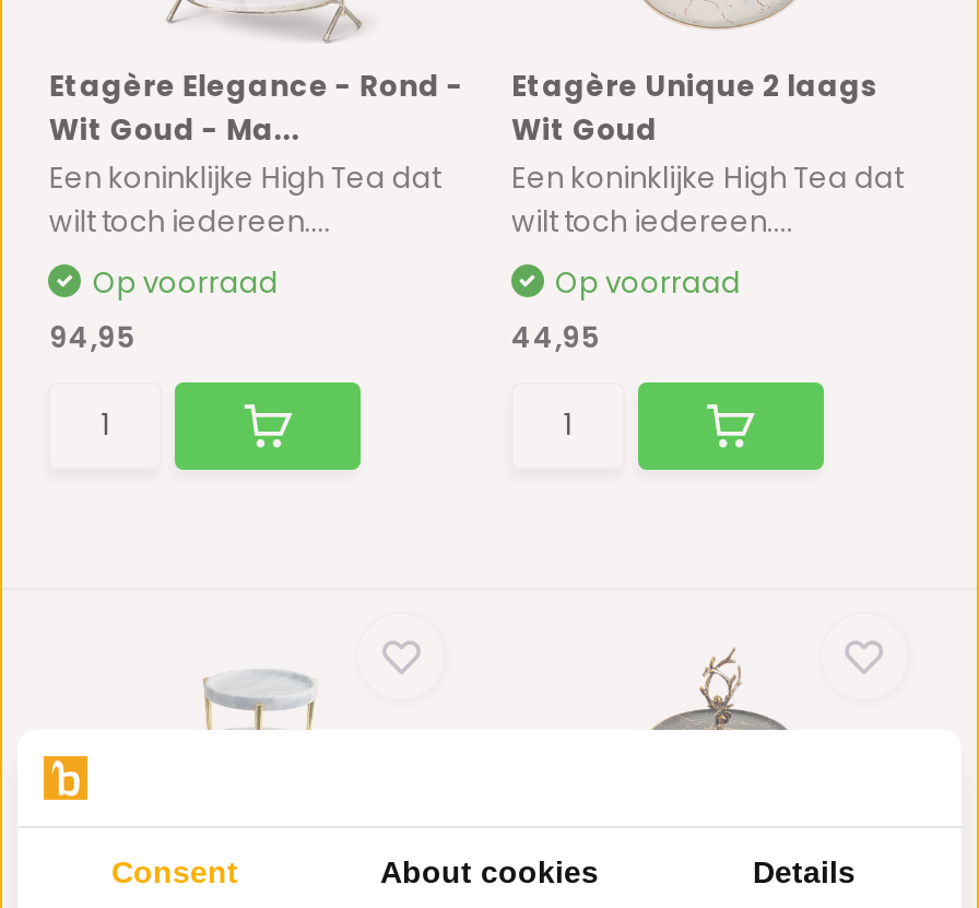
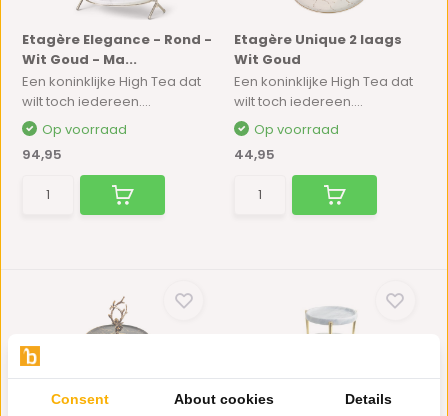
- [image]
+ [image]

- [image]
+ [image]
